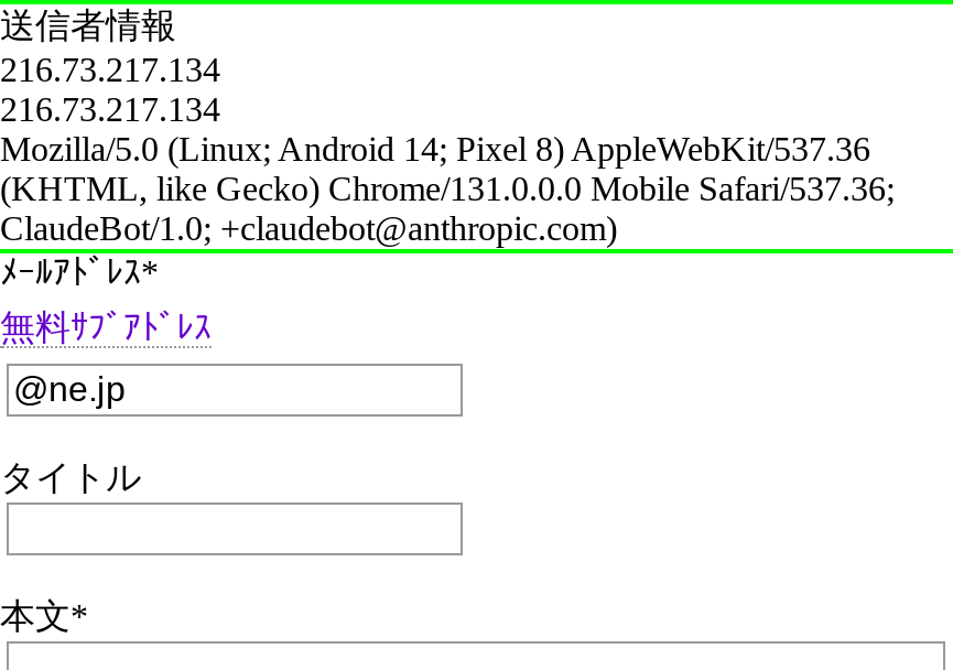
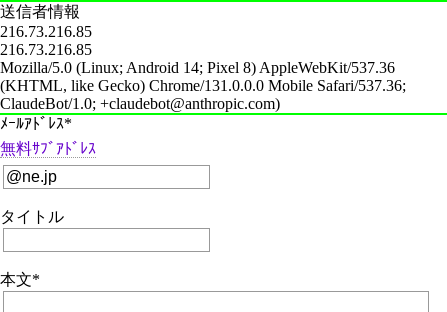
- 216.73.217.134
+ 216.73.216.85

- 216.73.217.134
+ 216.73.216.85
